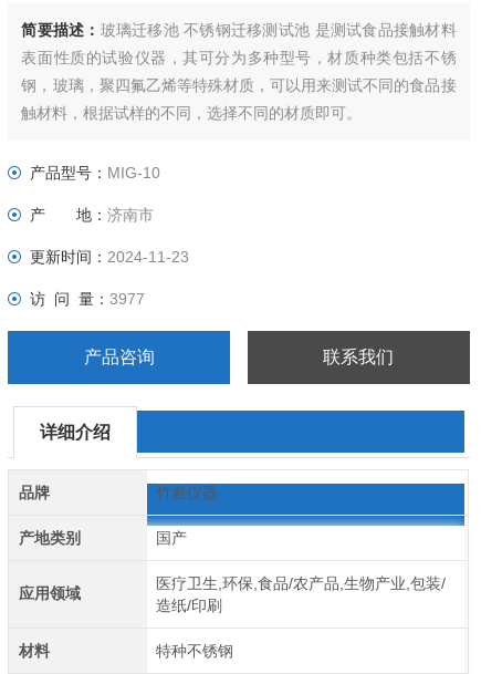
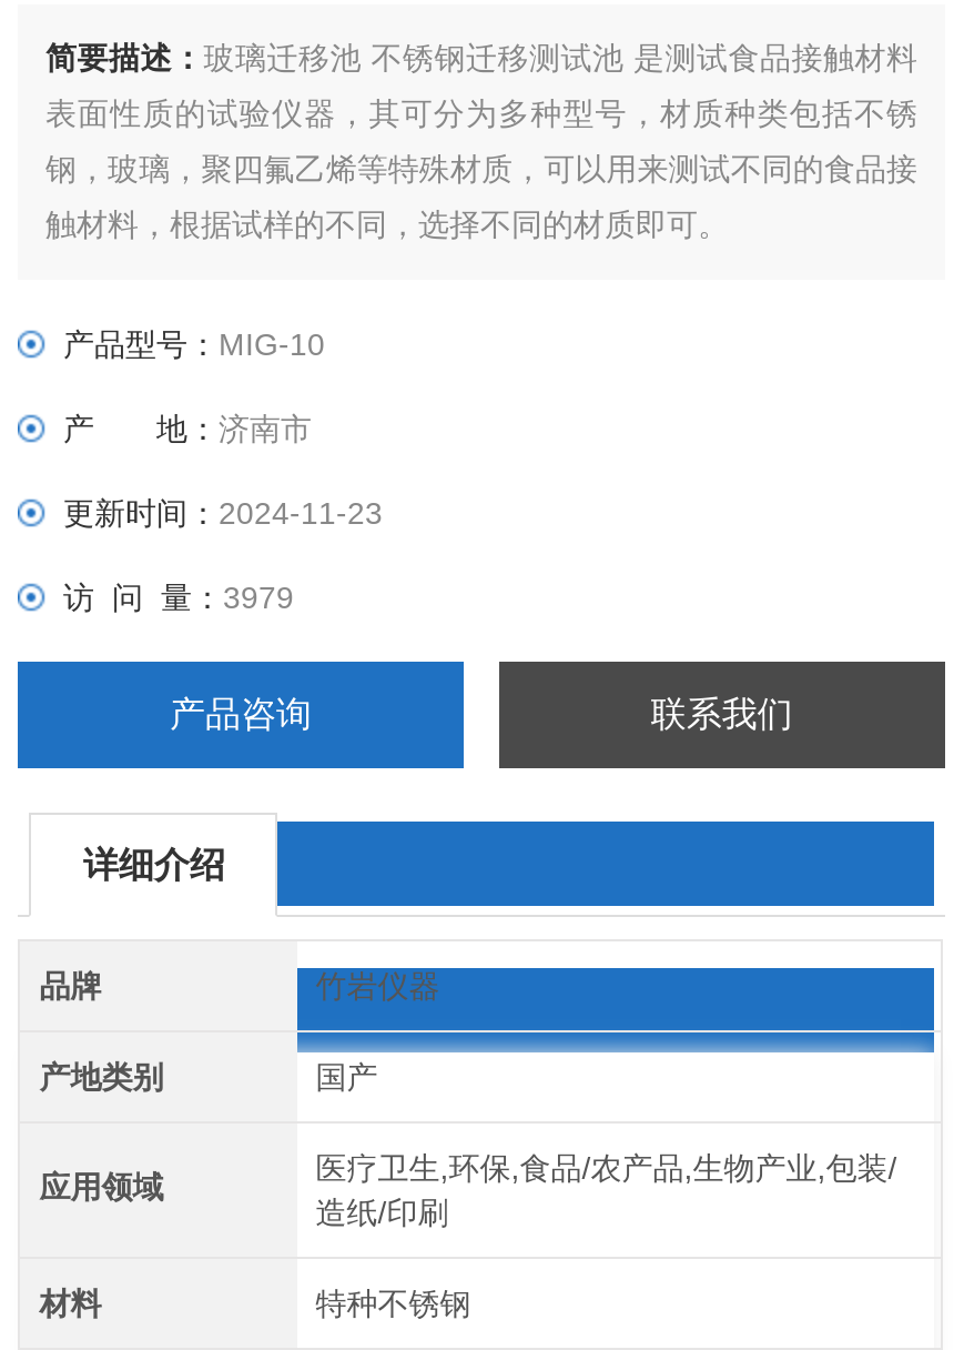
- 访 问 量：3977
+ 访 问 量：3979
